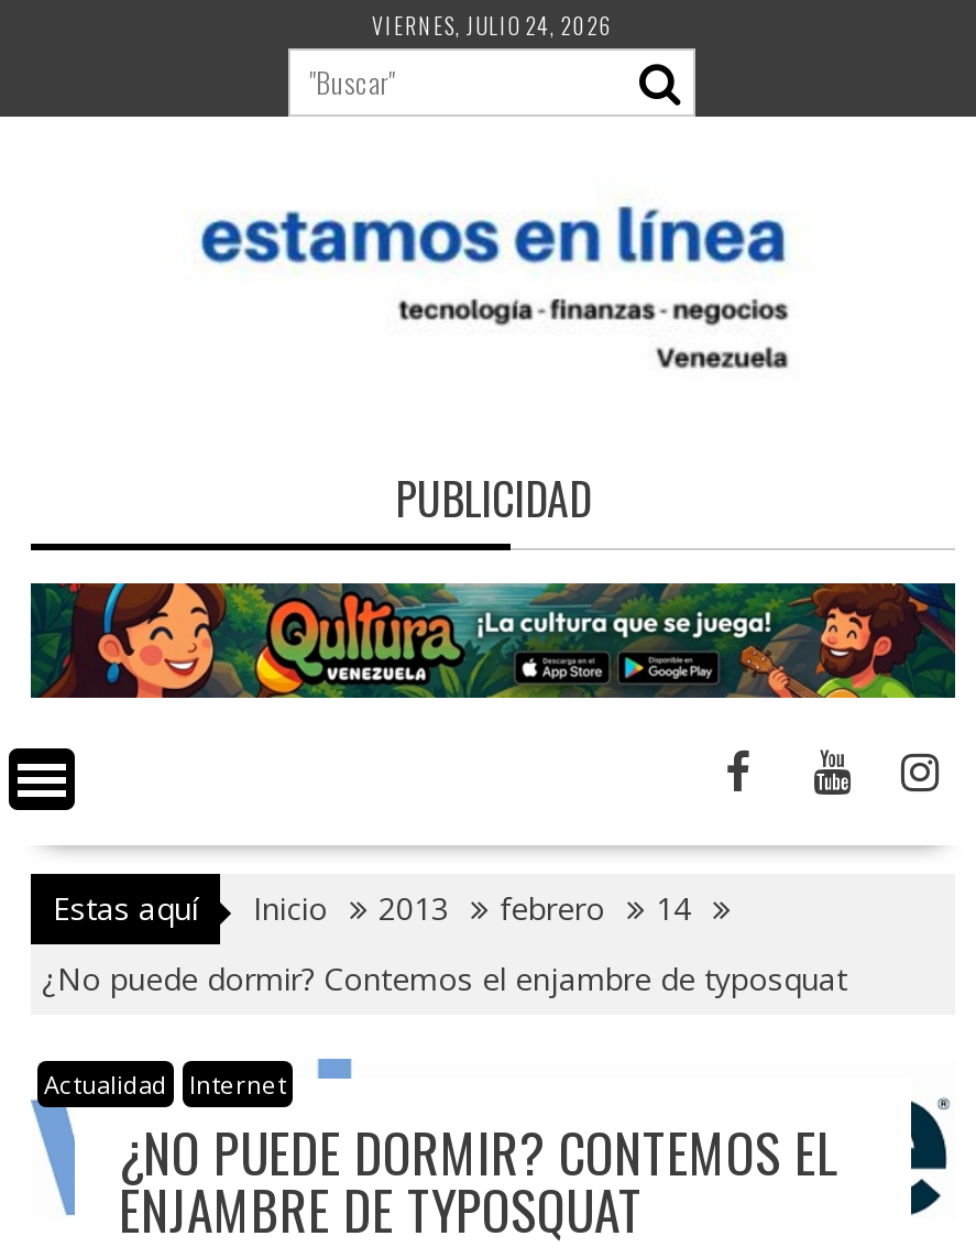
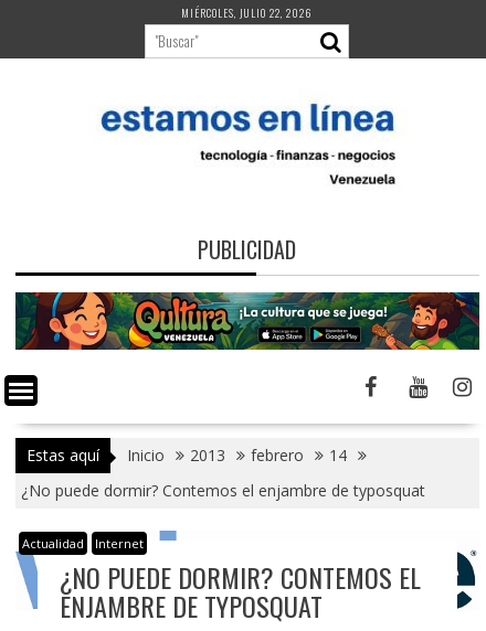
- VIERNES, JULIO 24, 2026
+ MIÉRCOLES, JULIO 22, 2026
